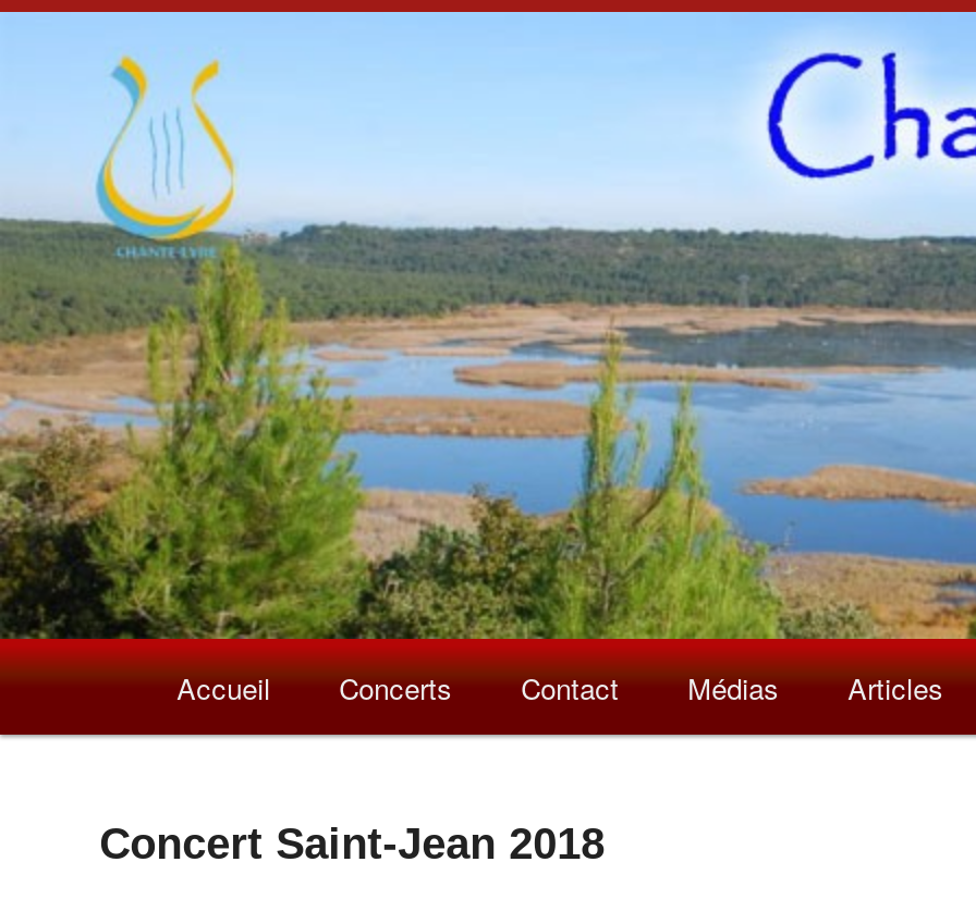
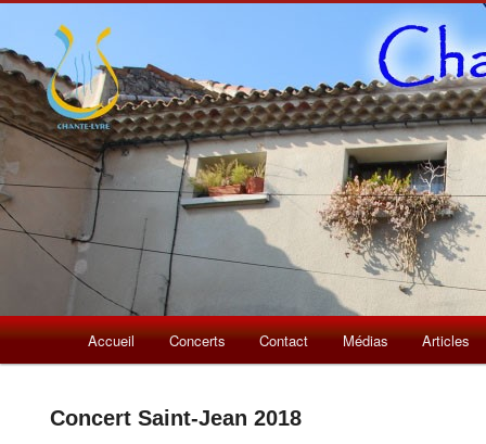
- [image]
+ [image]
